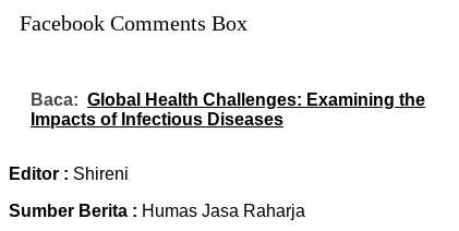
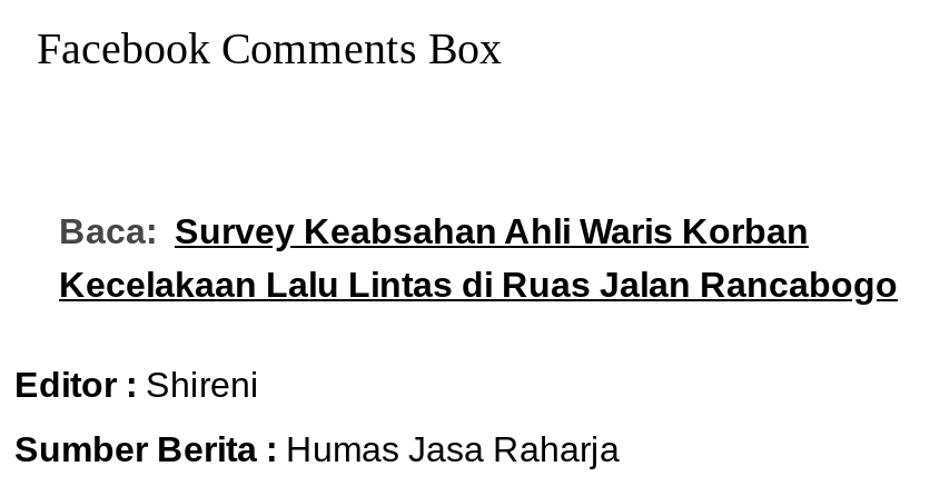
- Baca: Global Health Challenges: Examining the
- Impacts of Infectious Diseases
+ Baca: Survey Keabsahan Ahli Waris Korban
+ Kecelakaan Lalu Lintas di Ruas Jalan Rancabogo
